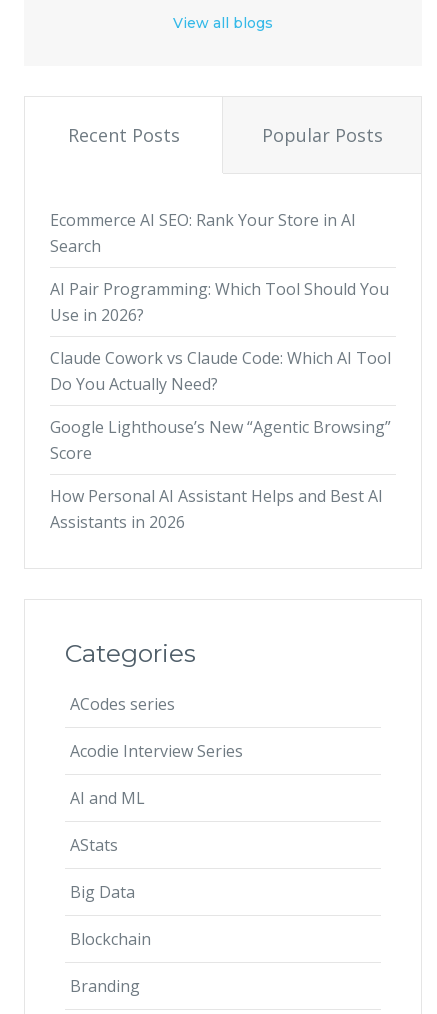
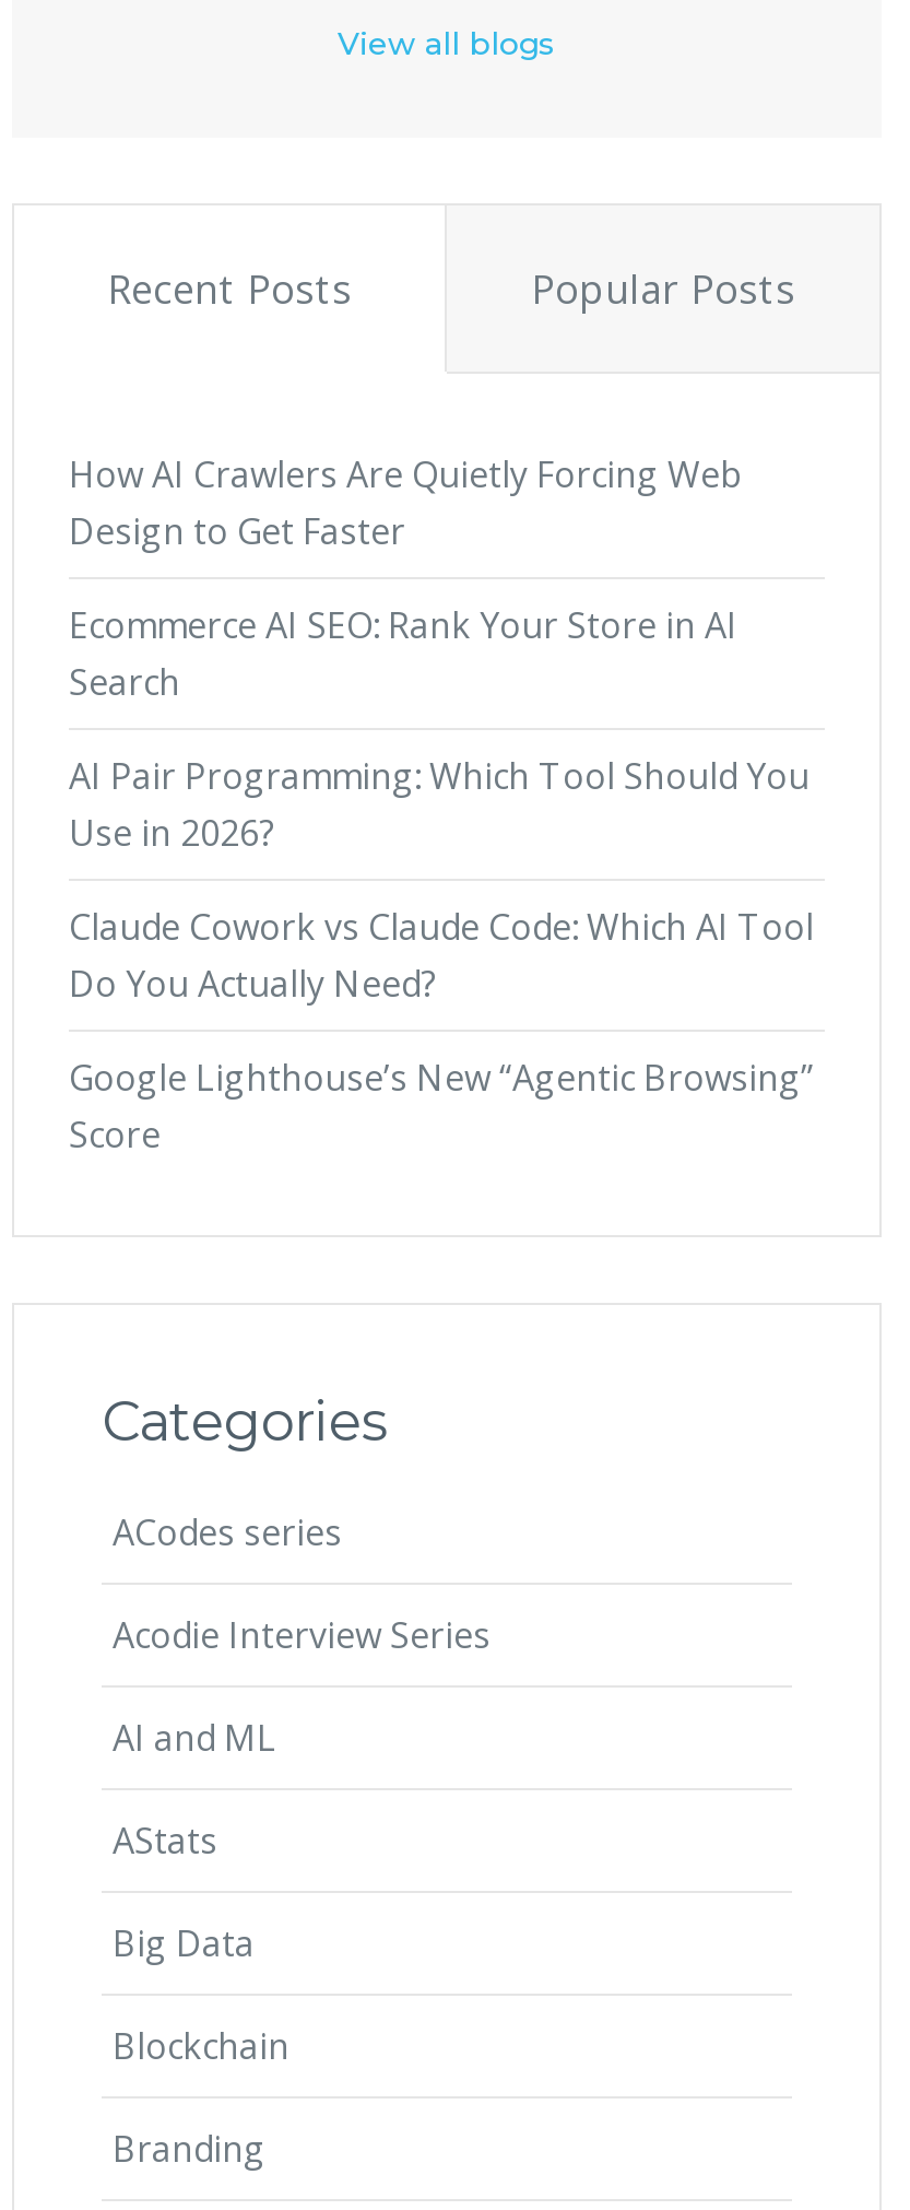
+ How AI Crawlers Are Quietly Forcing Web
+ Design to Get Faster

moved down: Ecommerce AI SEO: Rank Your Store in AI | Search | AI Pair Programming: Which Tool Should You | Use in 2026? | Claude Cowork vs Claude Code: Which AI Tool | Do You Actually Need? | Google Lighthouse’s New “Agentic Browsing” | Score

- How Personal AI Assistant Helps and Best AI
- Assistants in 2026
